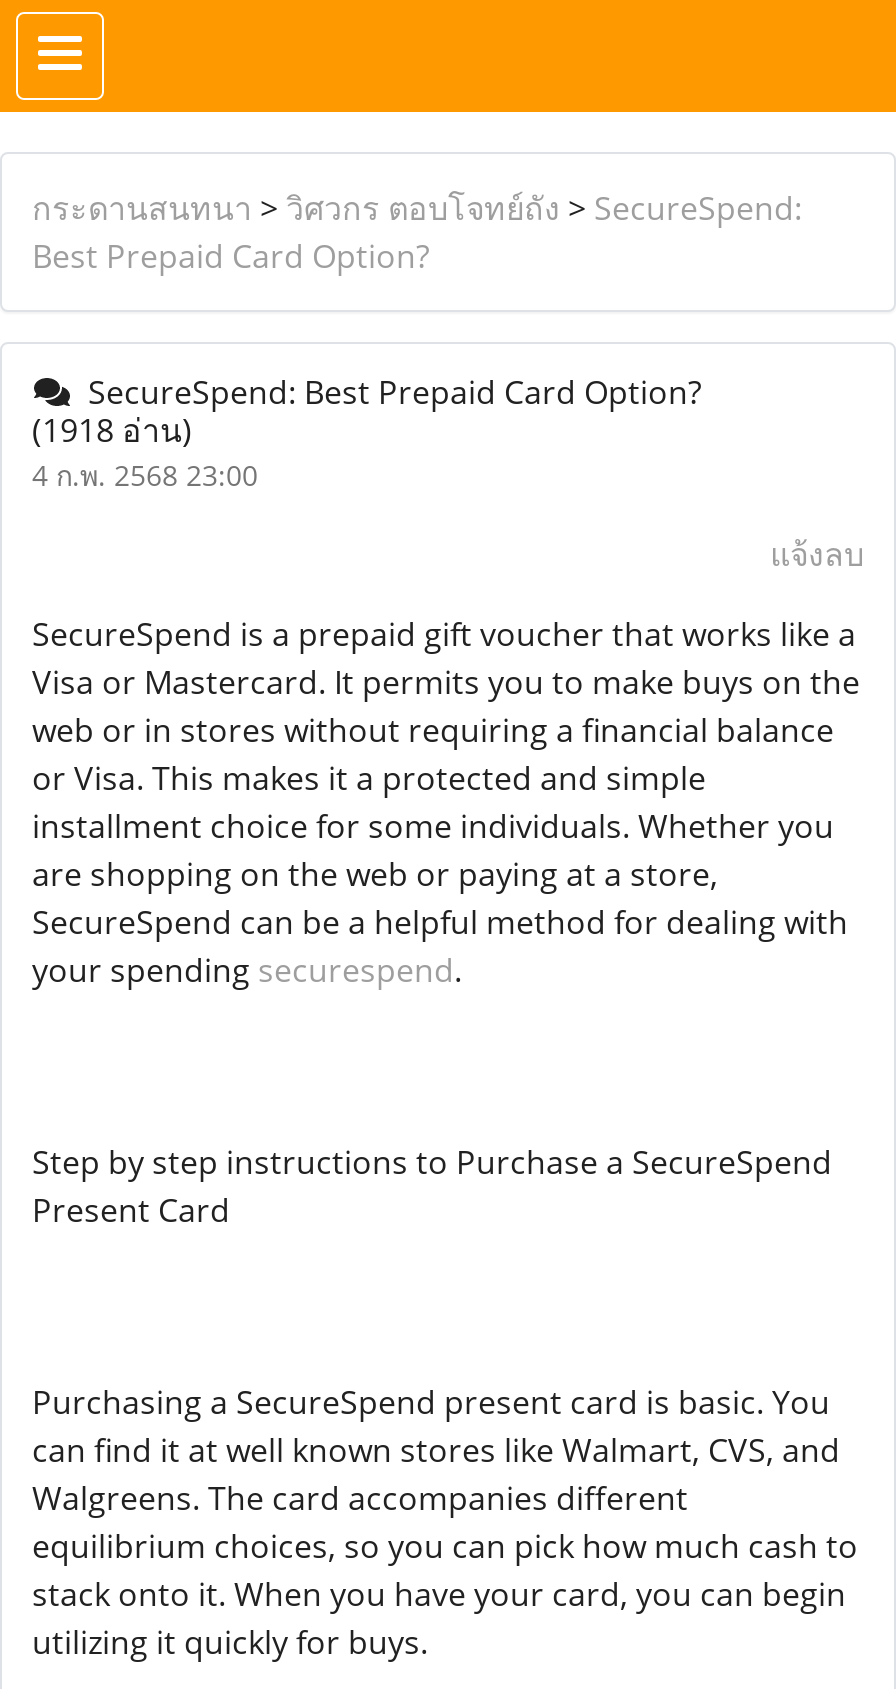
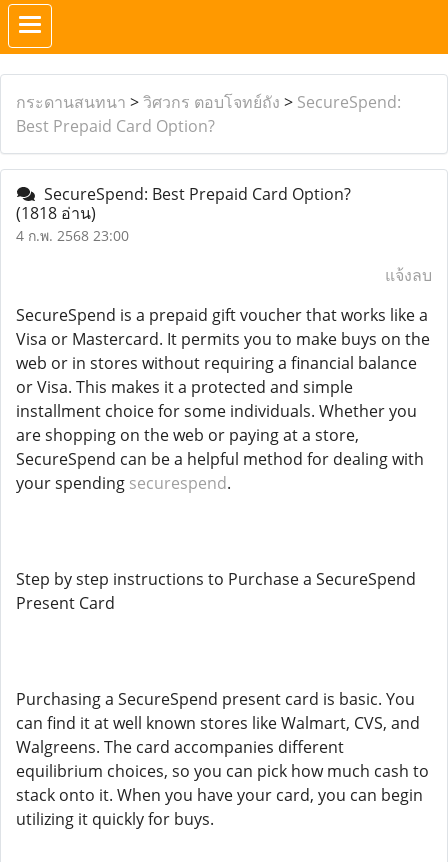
- (1918 อ่าน)
+ (1818 อ่าน)
